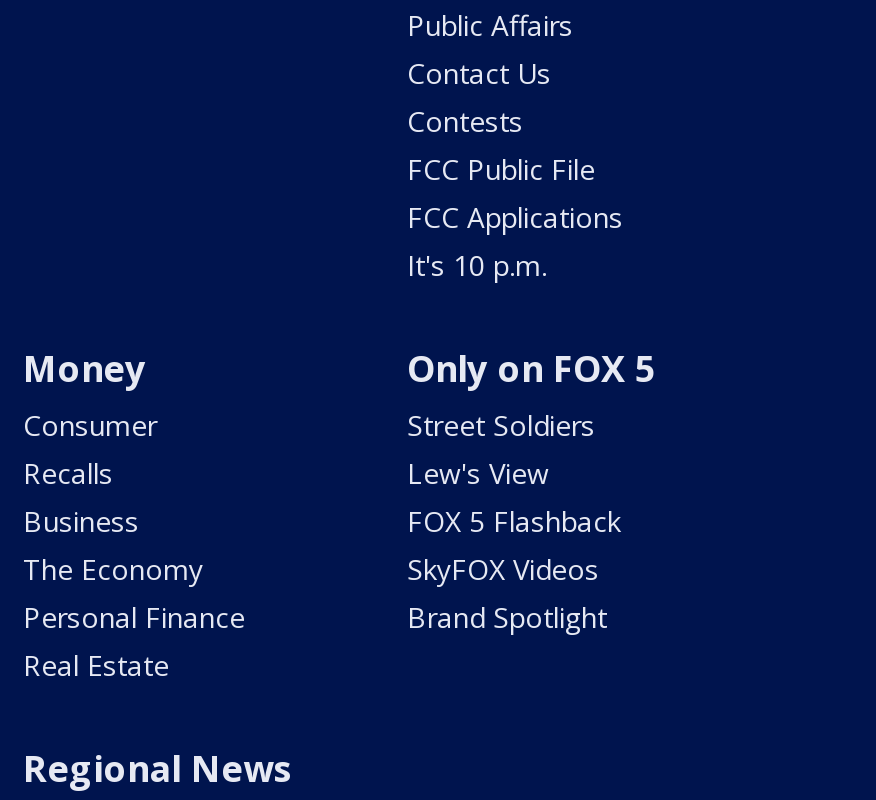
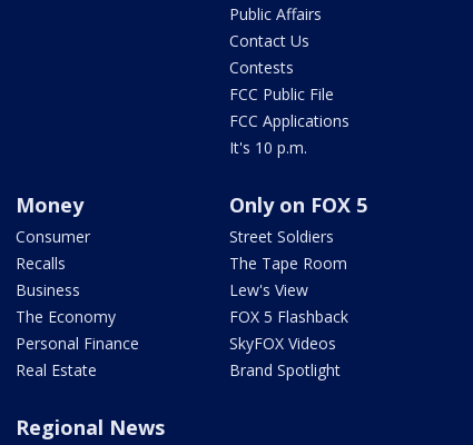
moved down: Lew's View | FOX 5 Flashback | SkyFOX Videos | Brand Spotlight

+ The Tape Room
